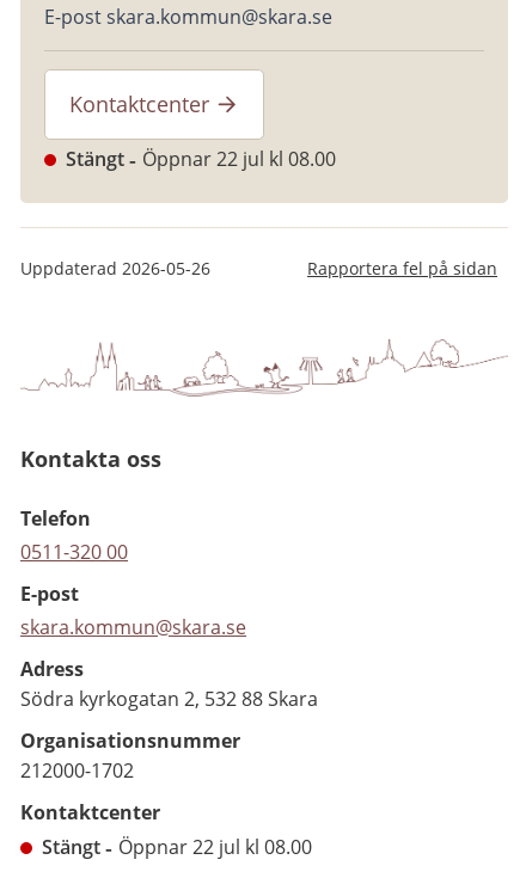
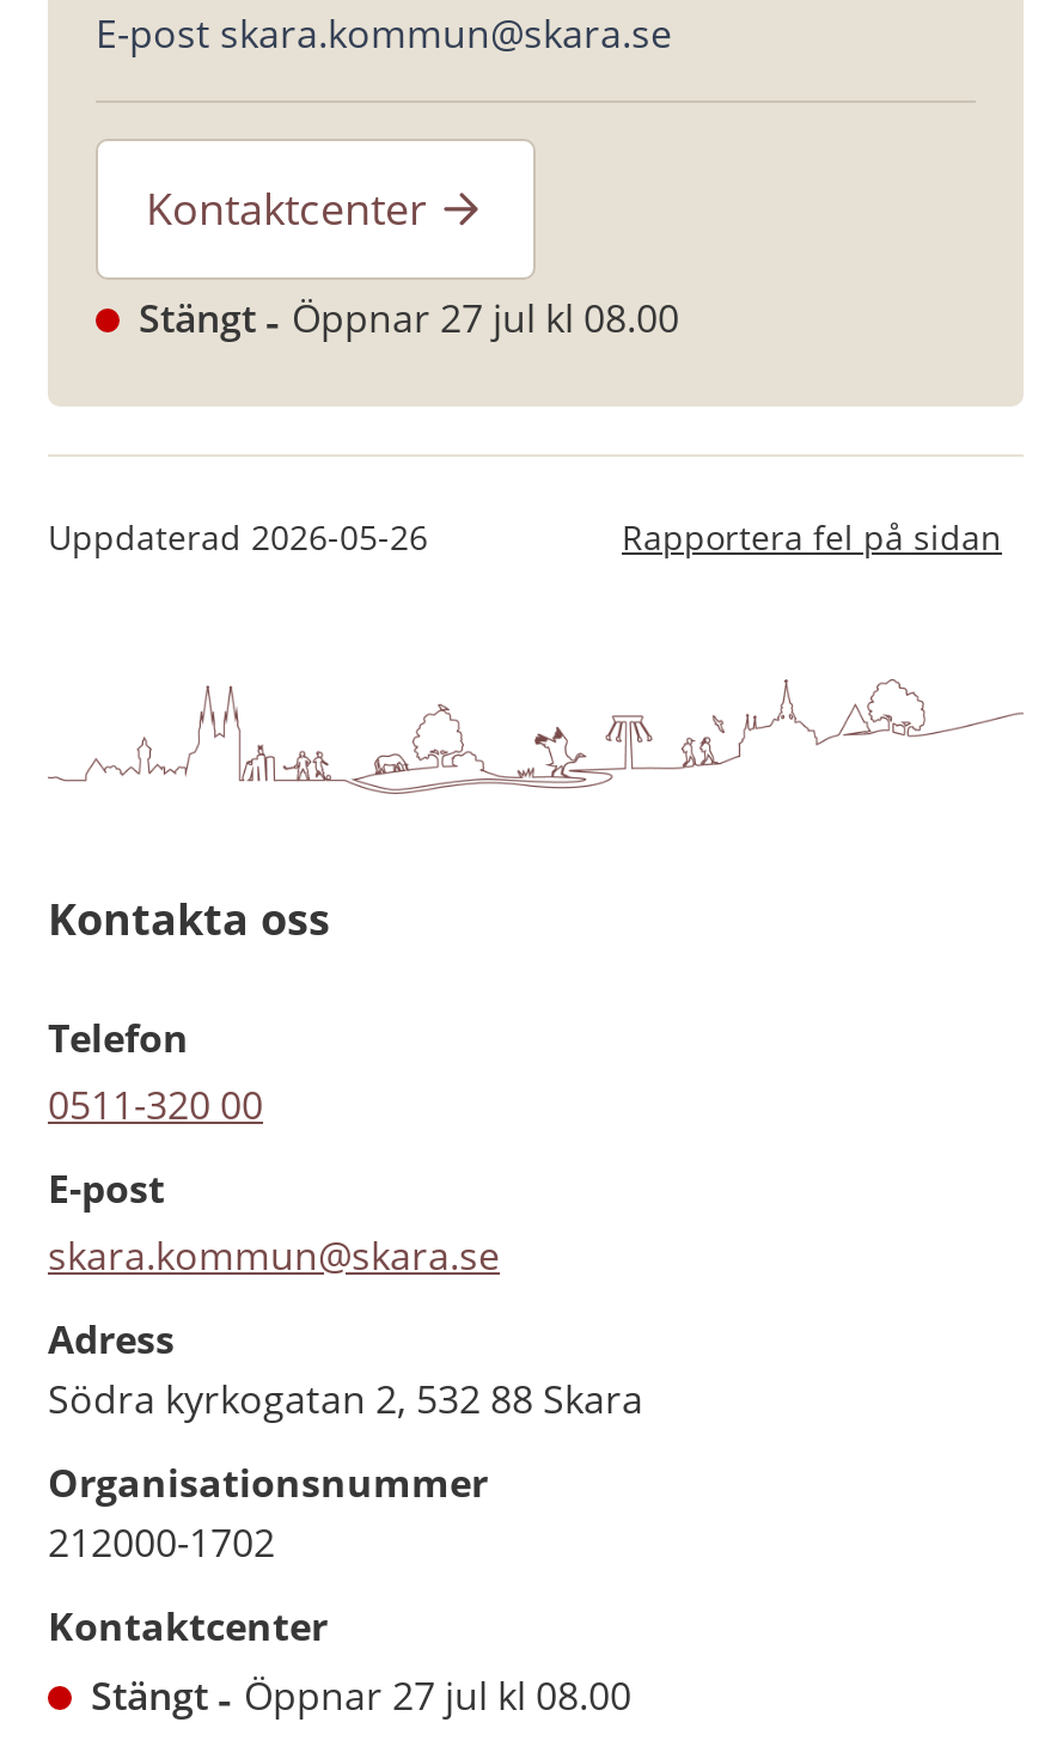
- Stängt Öppnar 22 jul kl 08.00
+ Stängt Öppnar 27 jul kl 08.00

- Stängt Öppnar 22 jul kl 08.00
+ Stängt Öppnar 27 jul kl 08.00
